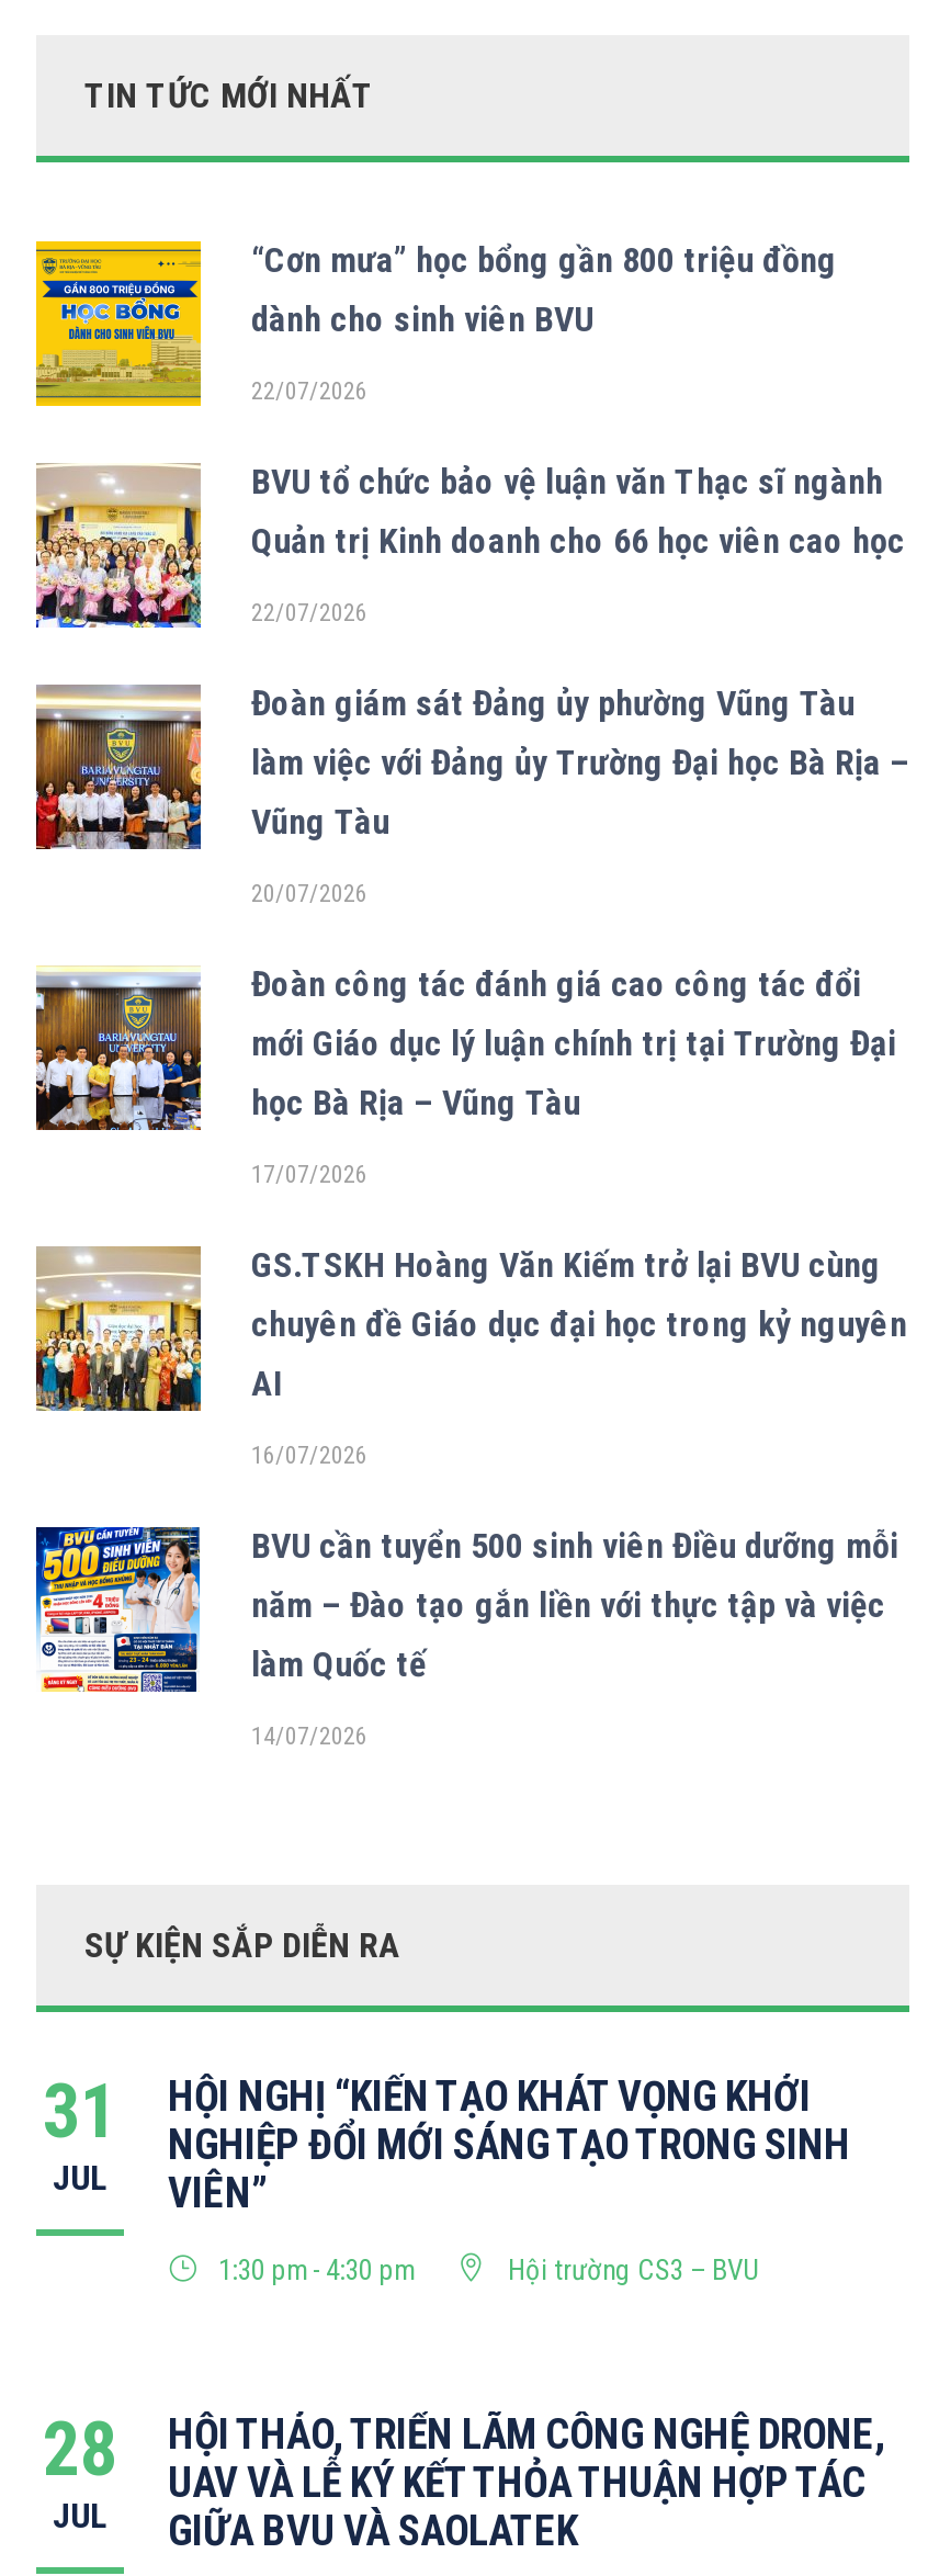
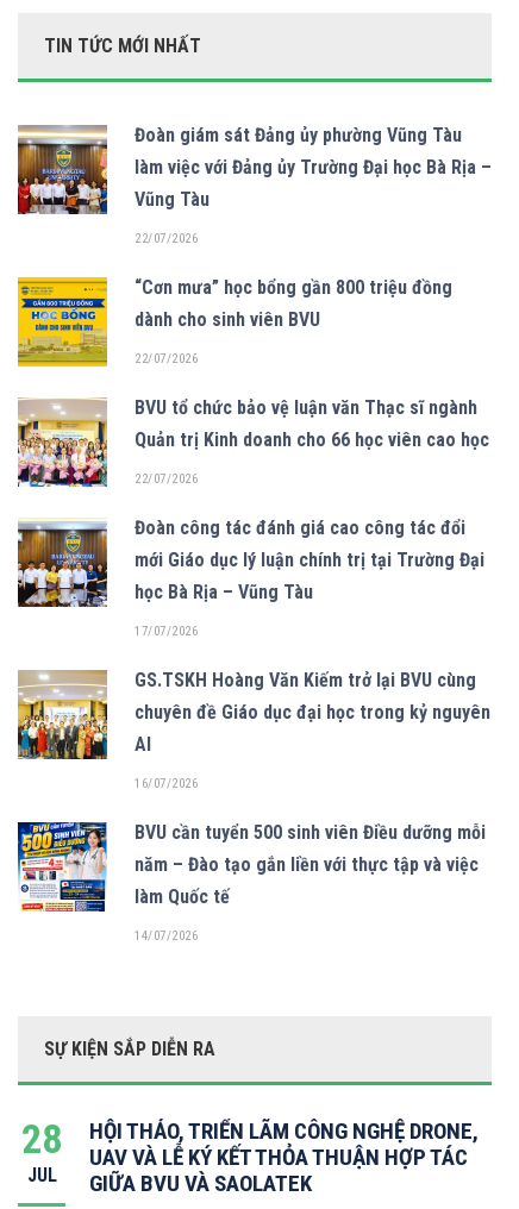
+ 22/07/2026

moved down: [image] | “Cơn mưa” học bổng gần 800 triệu đồng | dành cho sinh viên BVU | 22/07/2026 | BVU tổ chức bảo vệ luận văn Thạc sĩ ngành | Quản trị Kinh doanh cho 66 học viên cao học | 22/07/2026

moved up: [image] | Đoàn giám sát Đảng ủy phường Vũng Tàu | làm việc với Đảng ủy Trường Đại học Bà Rịa – | Vũng Tàu

- 20/07/2026

- 31
- JUL

- HỘI NGHỊ “KIẾN TẠO KHÁT VỌNG KHỞI
- NGHIỆP ĐỔI MỚI SÁNG TẠO TRONG SINH
- VIÊN”
- 1:30 pm - 4:30 pm
- Hội trường CS3 – BVU
